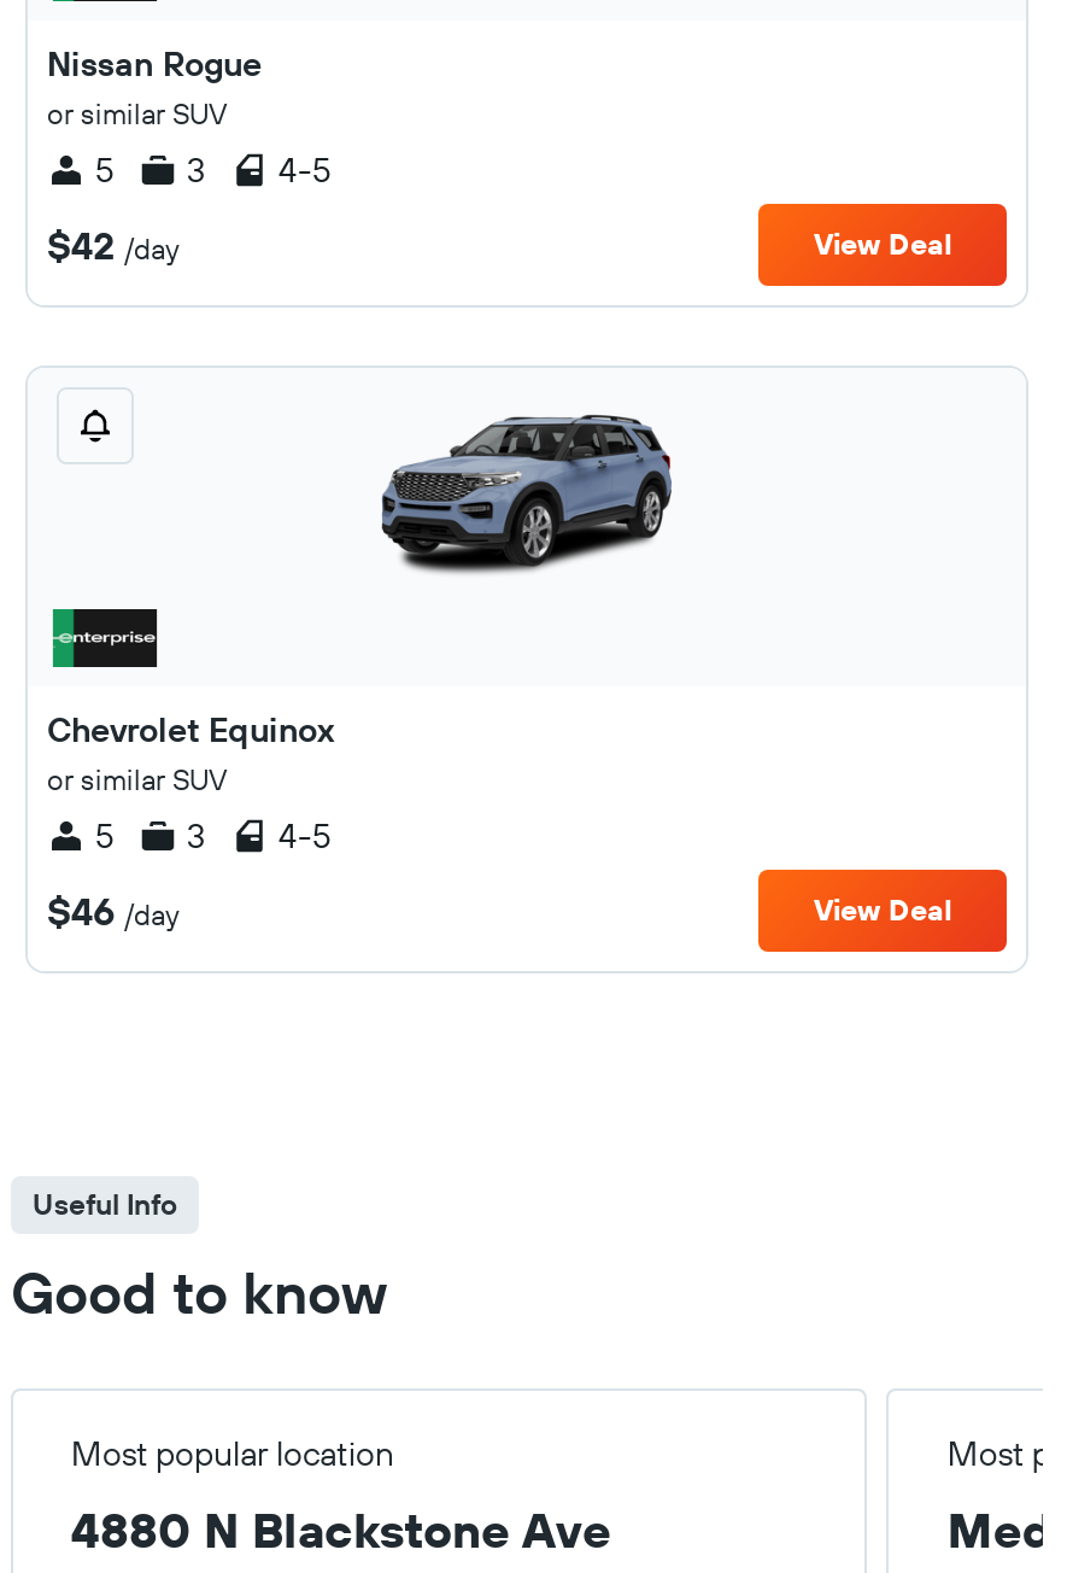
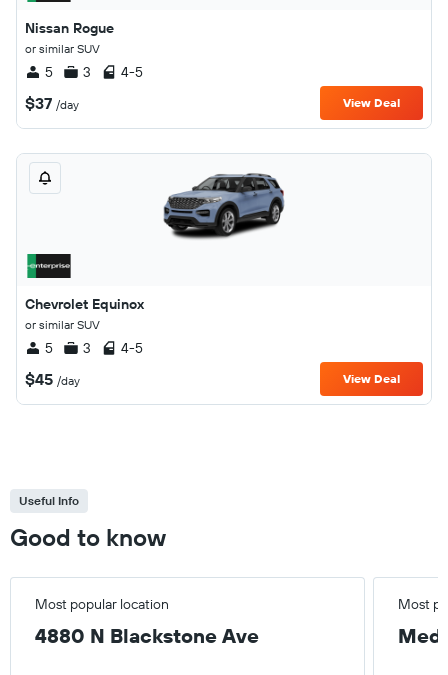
- $42 /day
+ $37 /day

- $46 /day
+ $45 /day
